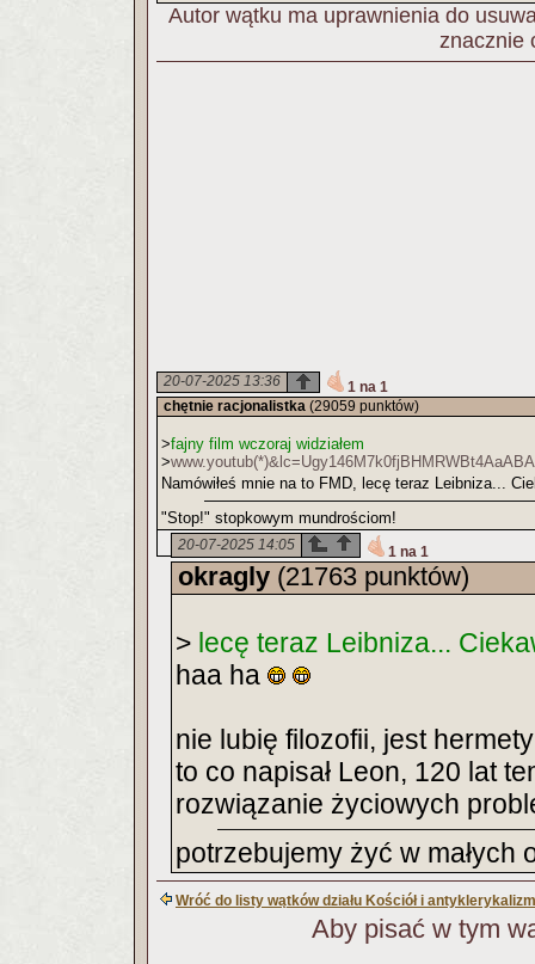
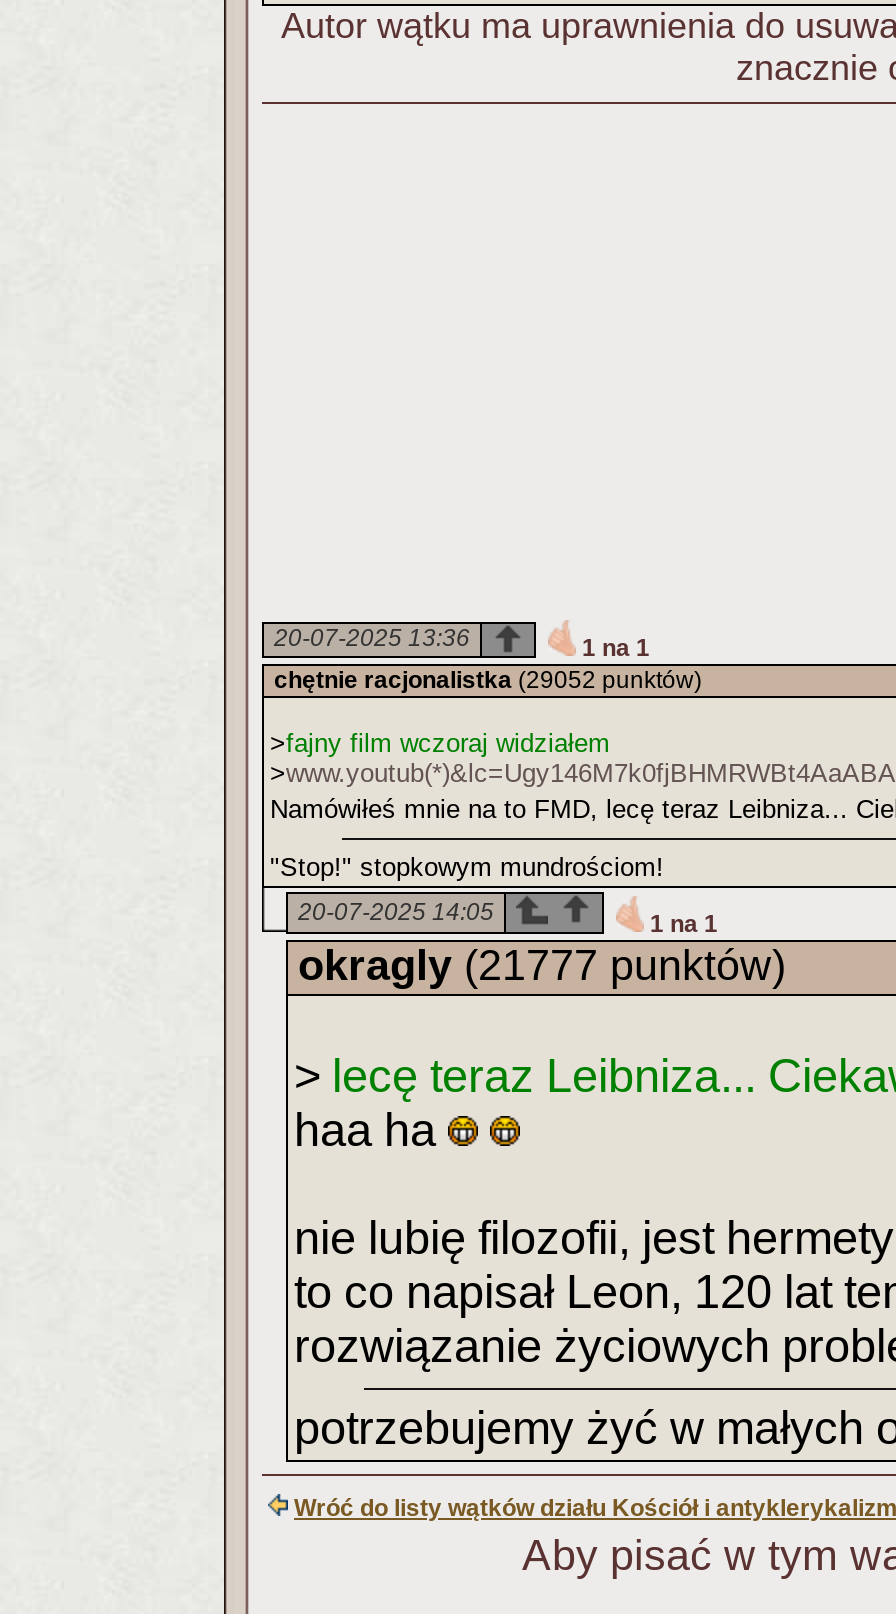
- chętnie racjonalistka(29059 punktów)
+ chętnie racjonalistka(29052 punktów)

- okragly(21763 punktów)
+ okragly(21777 punktów)
